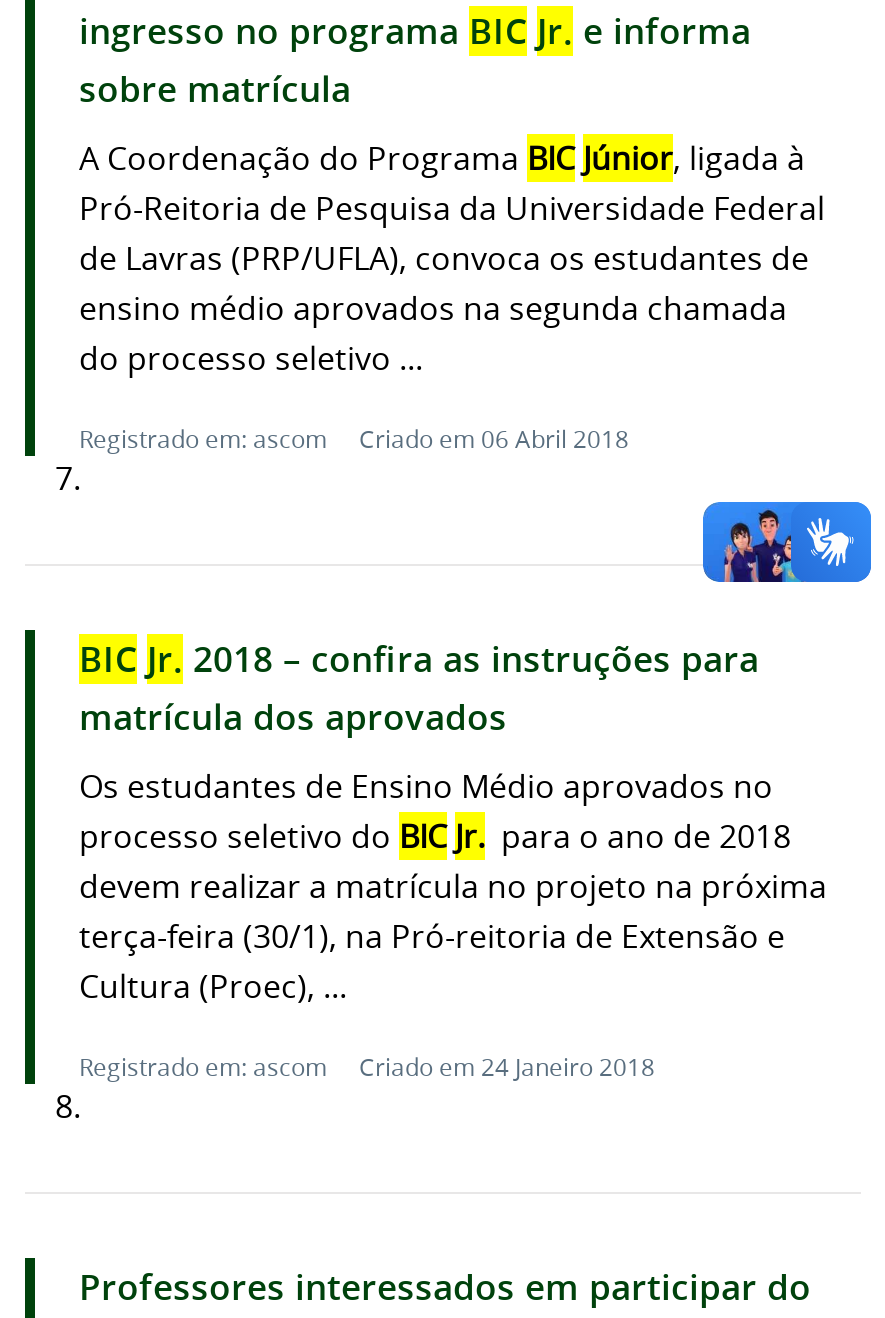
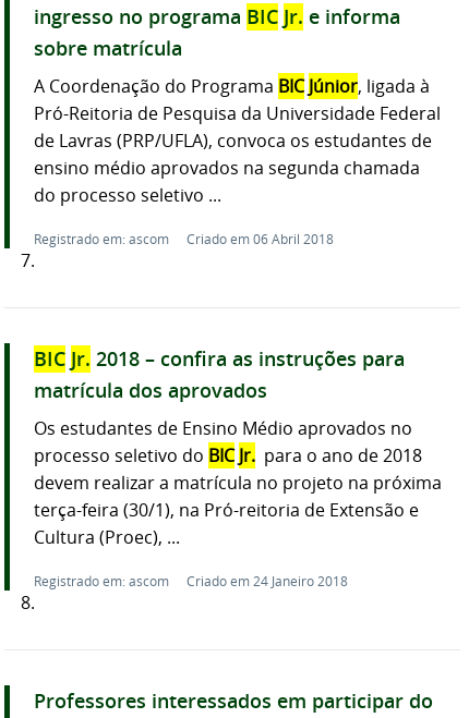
- [image]
